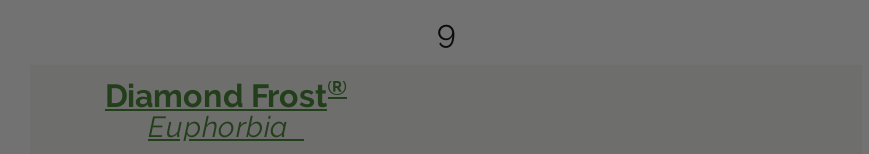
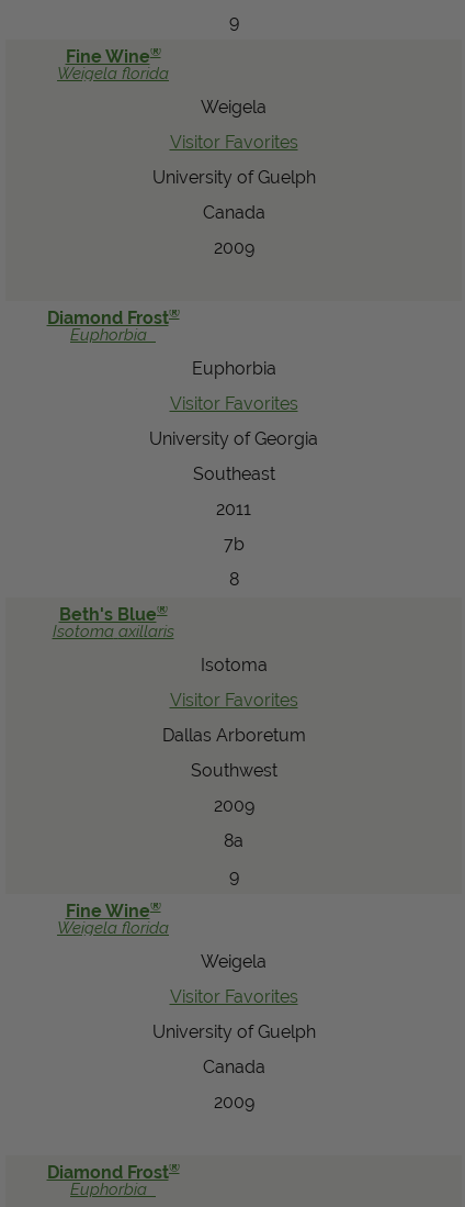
+ Fine Wine®
+ Weigela florida
+ Weigela
+ Visitor Favorites
+ University of Guelph
+ Canada
+ 2009
+ Diamond Frost®
+ Euphorbia
+ Euphorbia
+ Visitor Favorites
+ University of Georgia
+ Southeast
+ 2011
+ 7b
+ 8
+ Beth's Blue®
+ Isotoma axillaris
+ Isotoma
+ Visitor Favorites
+ Dallas Arboretum
+ Southwest
+ 2009
+ 8a
+ 9
+ Fine Wine®
+ Weigela florida
+ Weigela
+ Visitor Favorites
+ University of Guelph
+ Canada
+ 2009
